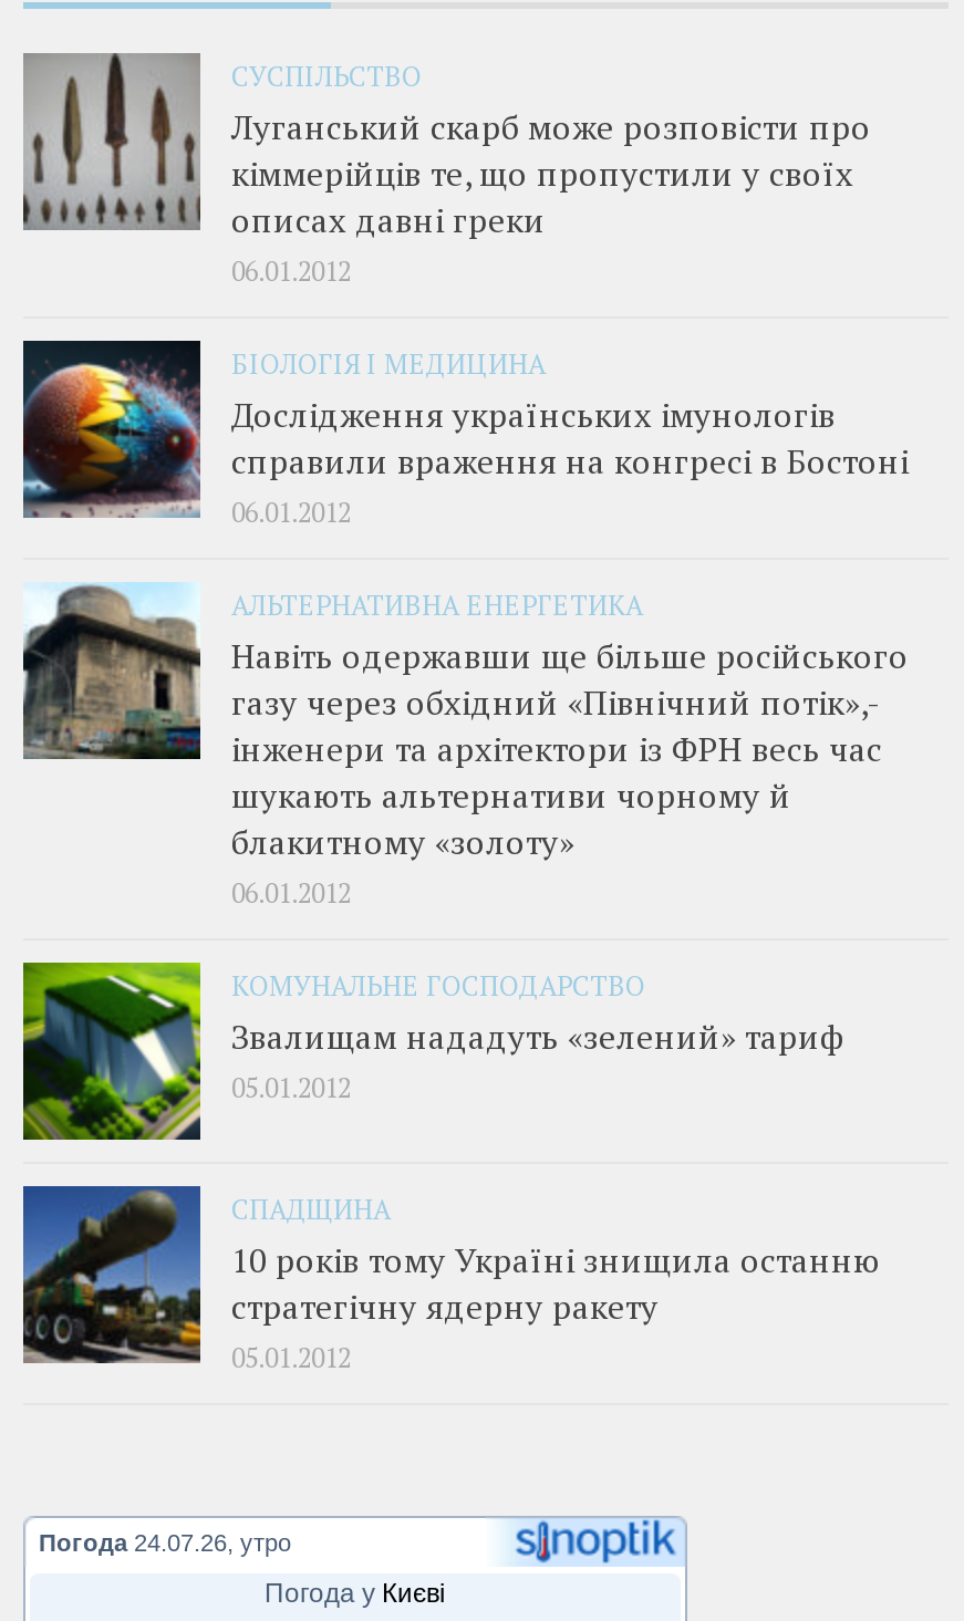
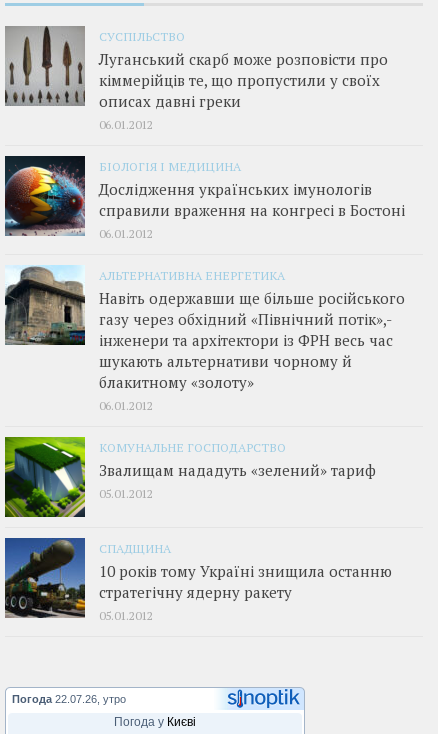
- Погода 24.07.26, утро
+ Погода 22.07.26, утро
